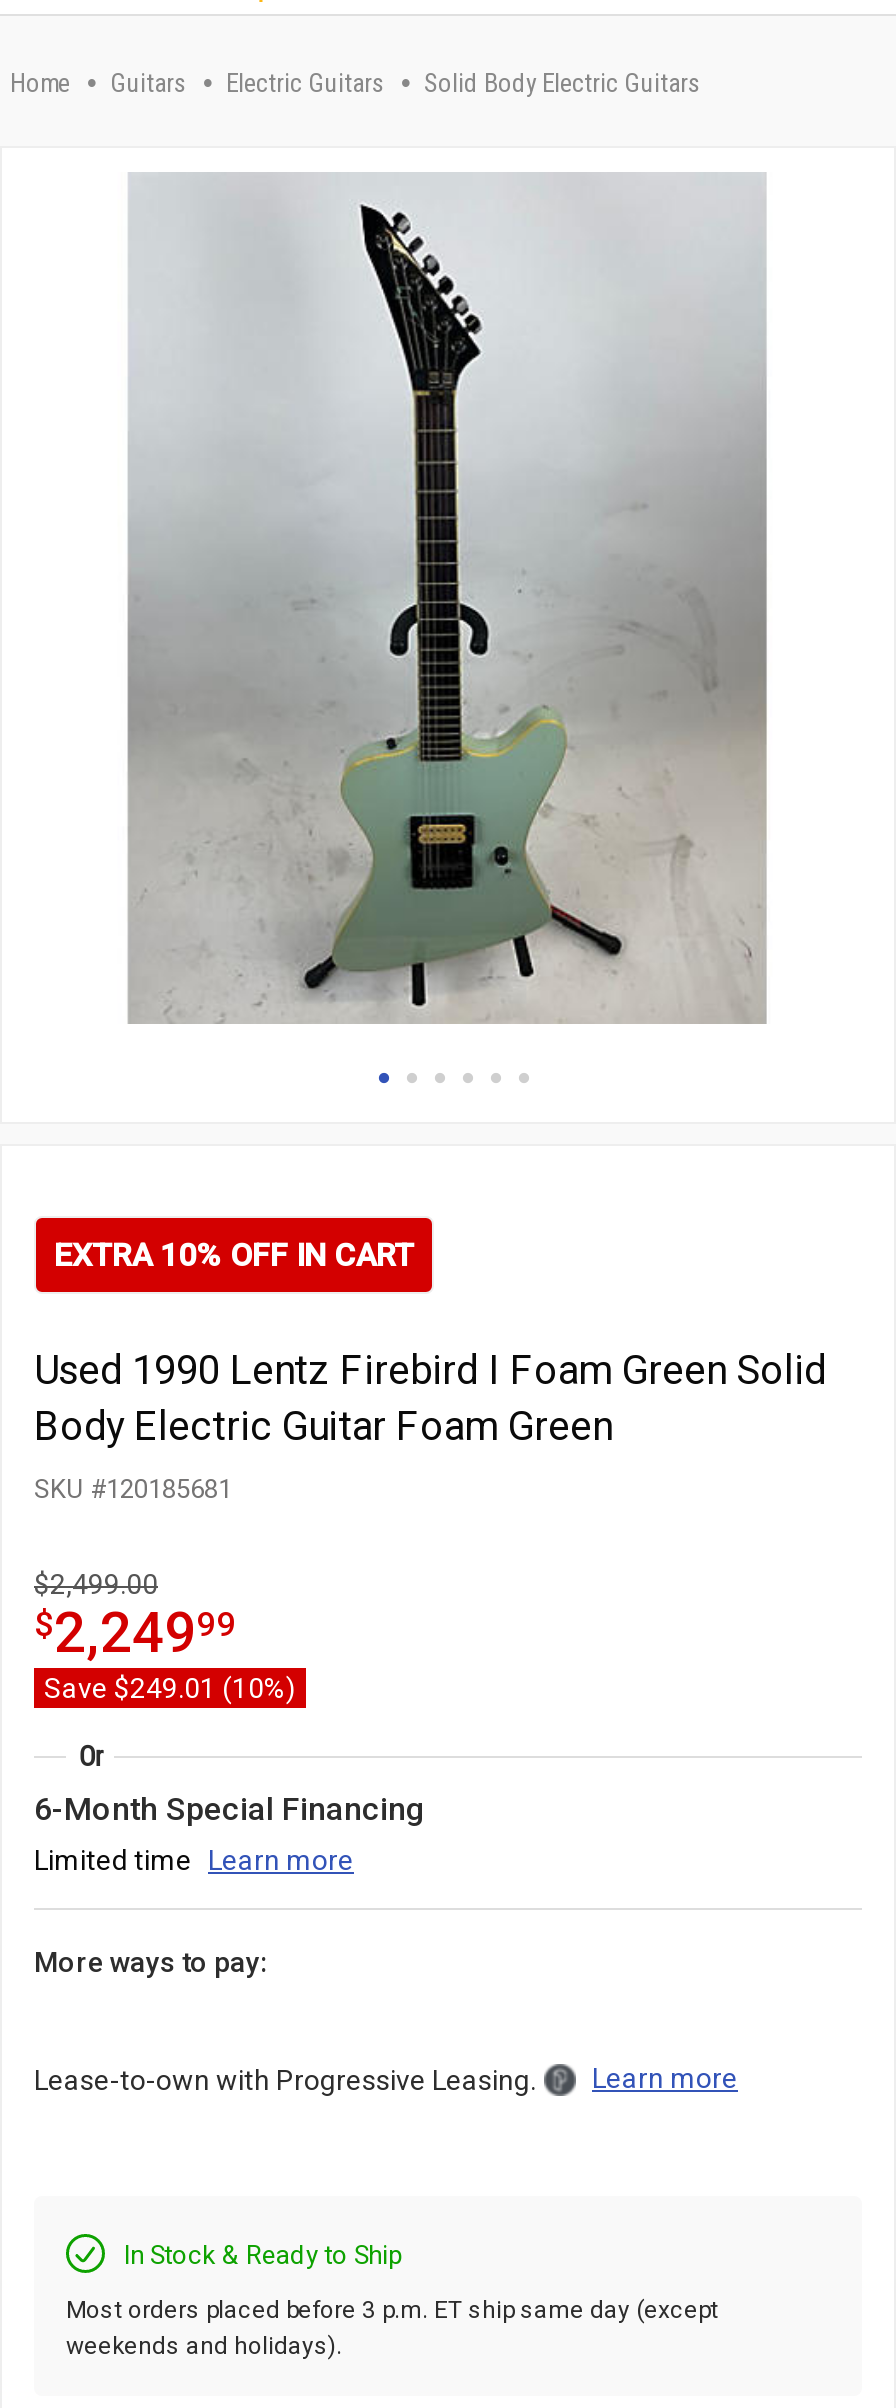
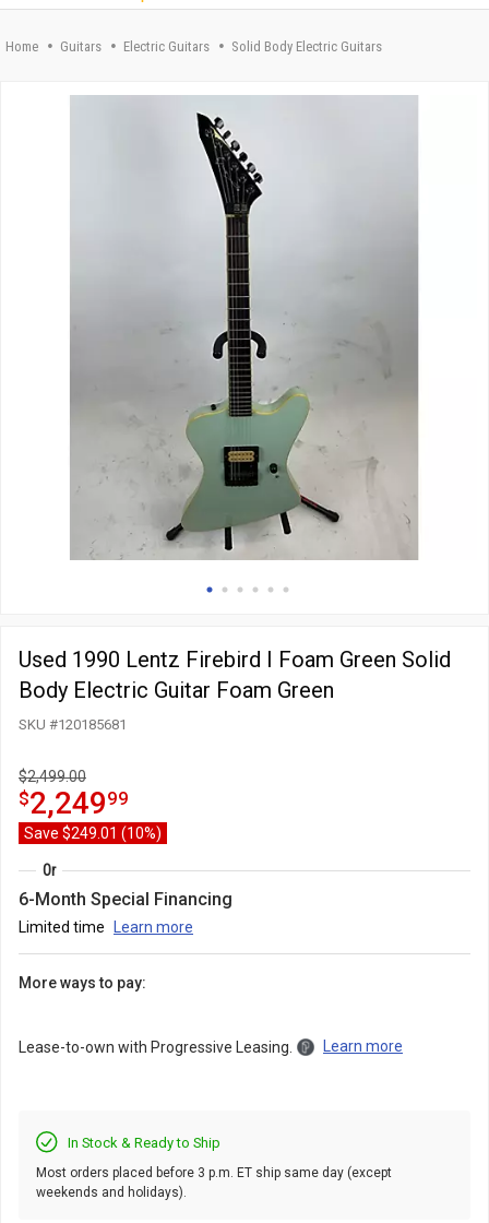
- EXTRA 10% OFF IN CART
